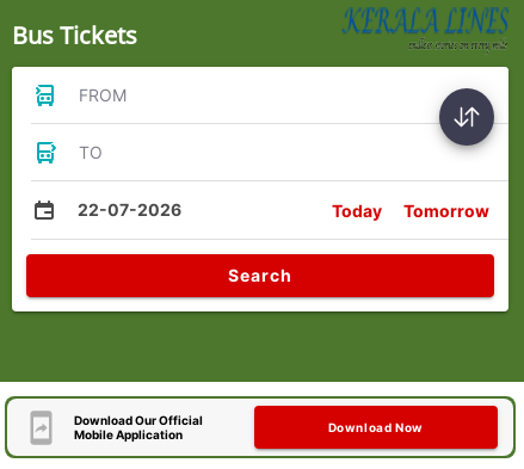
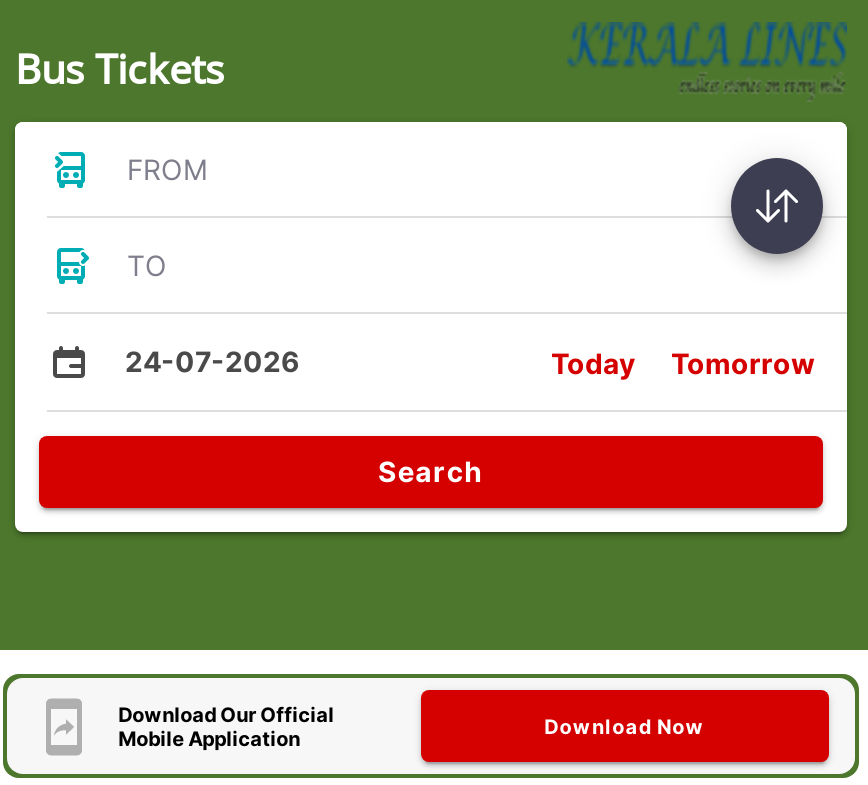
- 22-07-2026
+ 24-07-2026
